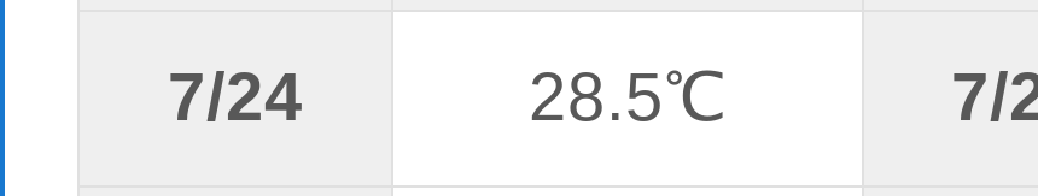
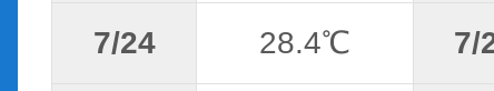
- 28.5℃
+ 28.4℃
